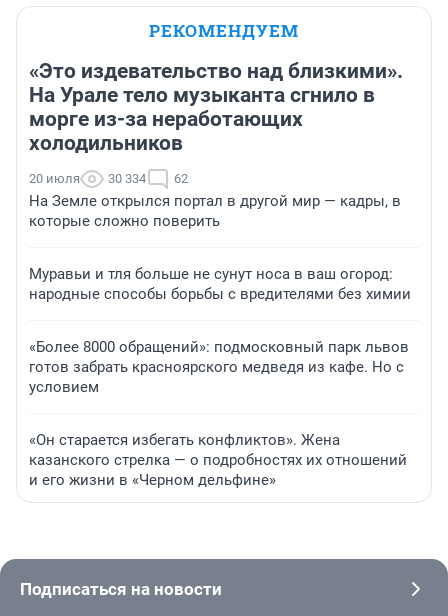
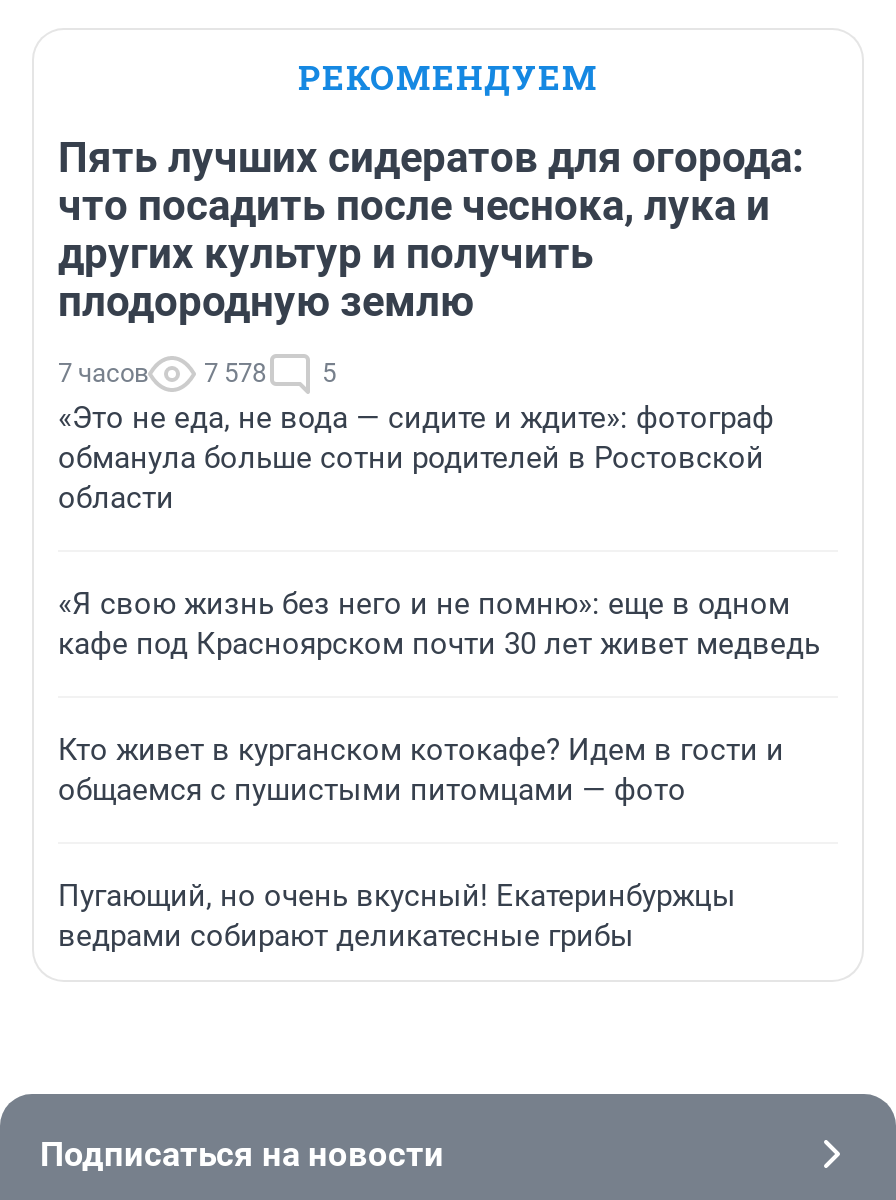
- «Это издевательство над близкими».
- На Урале тело музыканта сгнило в
- морге из-за неработающих
- холодильников
+ Пять лучших сидератов для огорода:
+ что посадить после чеснока, лука и
+ других культур и получить
+ плодородную землю

- 20 июля
- 30 334
- 62
- На Земле открылся портал в другой мир — кадры, в
- которые сложно поверить
+ 7 часов
+ 7 578
+ 5
+ «Это не еда, не вода — сидите и ждите»: фотограф
+ обманула больше сотни родителей в Ростовской
+ области

- Муравьи и тля больше не сунут носа в ваш огород:
- народные способы борьбы с вредителями без химии
+ «Я свою жизнь без него и не помню»: еще в одном
+ кафе под Красноярском почти 30 лет живет медведь

- «Более 8000 обращений»: подмосковный парк львов
- готов забрать красноярского медведя из кафе. Но с
- условием
+ Кто живет в курганском котокафе? Идем в гости и
+ общаемся с пушистыми питомцами — фото

- «Он старается избегать конфликтов». Жена
- казанского стрелка — о подробностях их отношений
- и его жизни в «Черном дельфине»
+ Пугающий, но очень вкусный! Екатеринбуржцы
+ ведрами собирают деликатесные грибы
